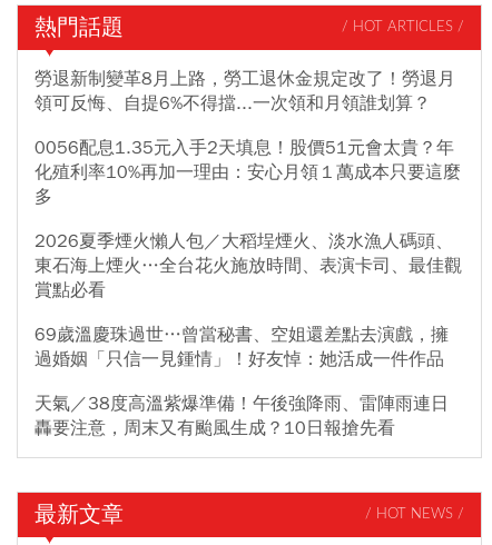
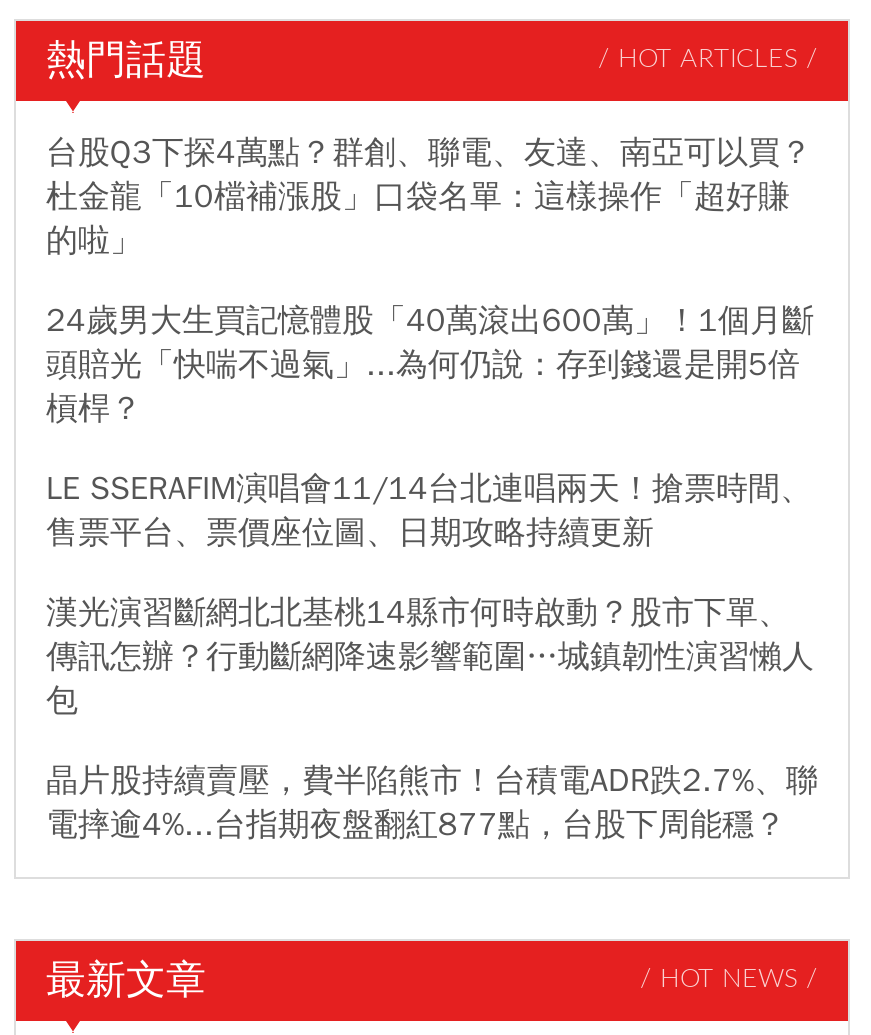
- 勞退新制變革8月上路，勞工退休金規定改了！勞退月
- 領可反悔、自提6%不得擋...一次領和月領誰划算？
+ 台股Q3下探4萬點？群創、聯電、友達、南亞可以買？
+ 杜金龍「10檔補漲股」口袋名單：這樣操作「超好賺
+ 的啦」

- 0056配息1.35元入手2天填息！股價51元會太貴？年
- 化殖利率10%再加一理由：安心月領１萬成本只要這麼
- 多
+ 24歲男大生買記憶體股「40萬滾出600萬」！1個月斷
+ 頭賠光「快喘不過氣」...為何仍說：存到錢還是開5倍
+ 槓桿？

- 2026夏季煙火懶人包／大稻埕煙火、淡水漁人碼頭、
- 東石海上煙火…全台花火施放時間、表演卡司、最佳觀
- 賞點必看
+ LE SSERAFIM演唱會11/14台北連唱兩天！搶票時間、
+ 售票平台、票價座位圖、日期攻略持續更新

- 69歲溫慶珠過世…曾當秘書、空姐還差點去演戲，擁
- 過婚姻「只信一見鍾情」！好友悼：她活成一件作品
+ 漢光演習斷網北北基桃14縣市何時啟動？股市下單、
+ 傳訊怎辦？行動斷網降速影響範圍…城鎮韌性演習懶人
+ 包

- 天氣／38度高溫紫爆準備！午後強降雨、雷陣雨連日
- 轟要注意，周末又有颱風生成？10日報搶先看
+ 晶片股持續賣壓，費半陷熊市！台積電ADR跌2.7%、聯
+ 電摔逾4%...台指期夜盤翻紅877點，台股下周能穩？
